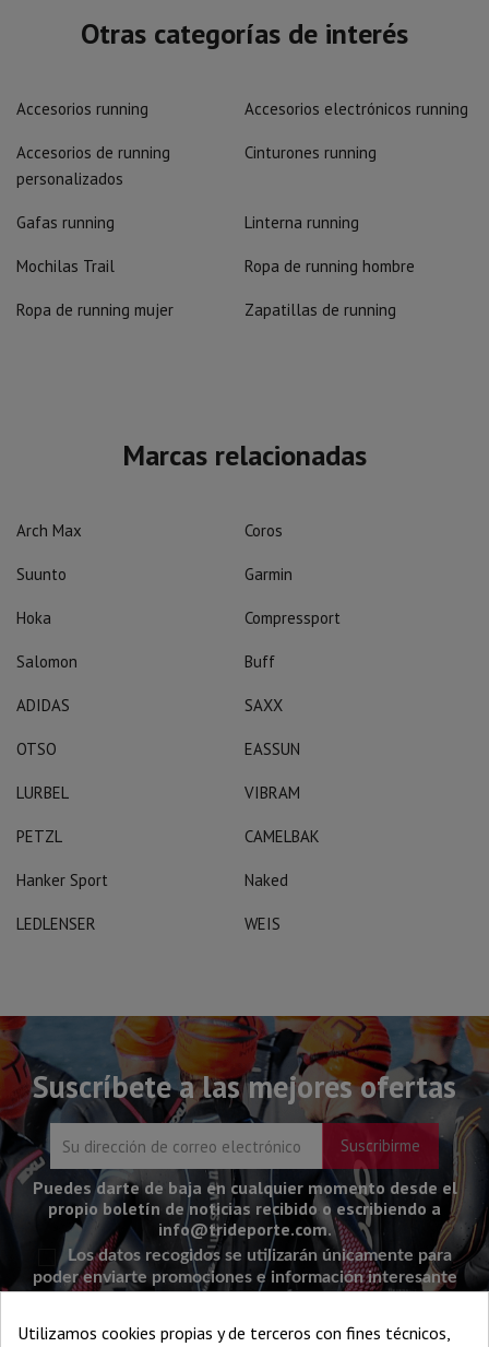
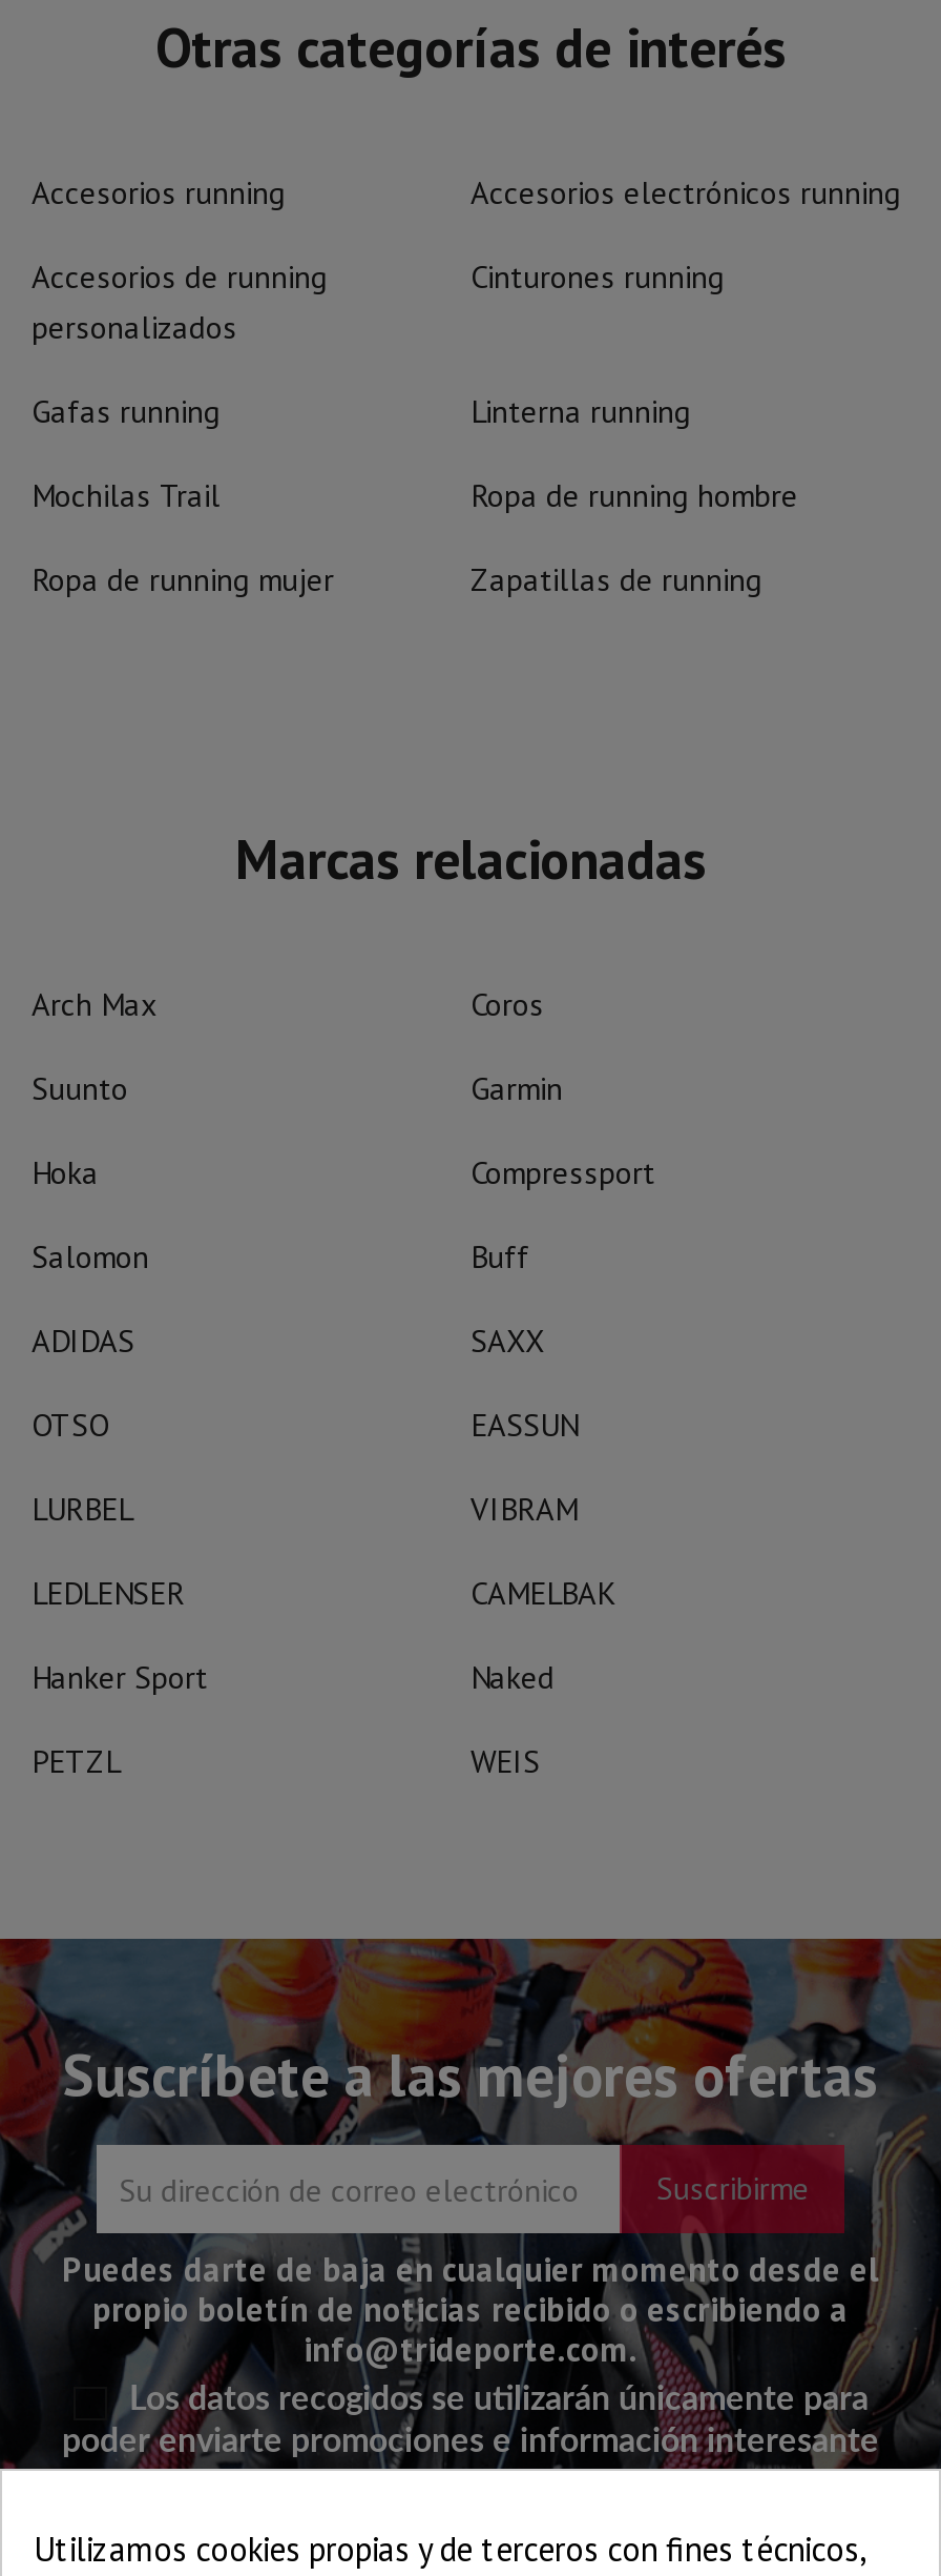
moved down: PETZL

moved up: LEDLENSER
